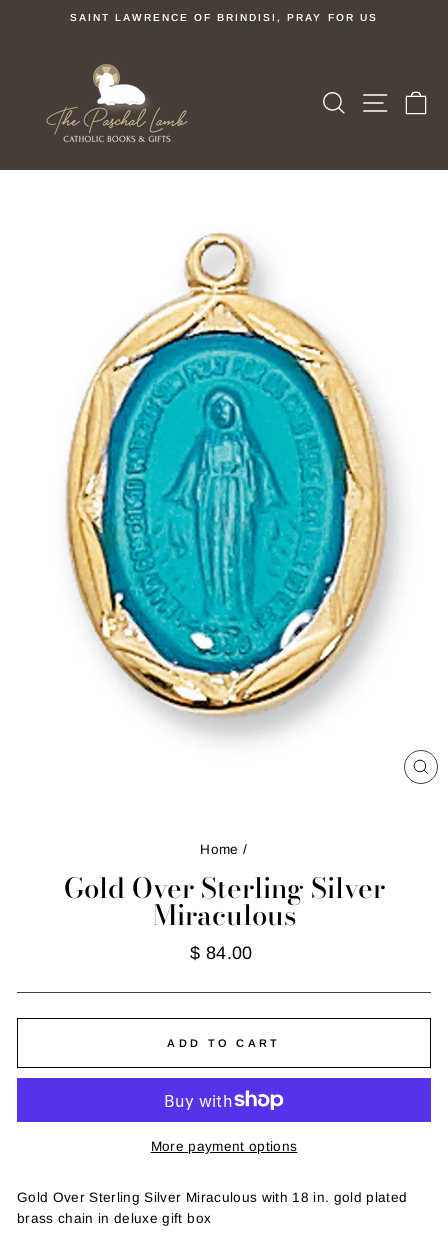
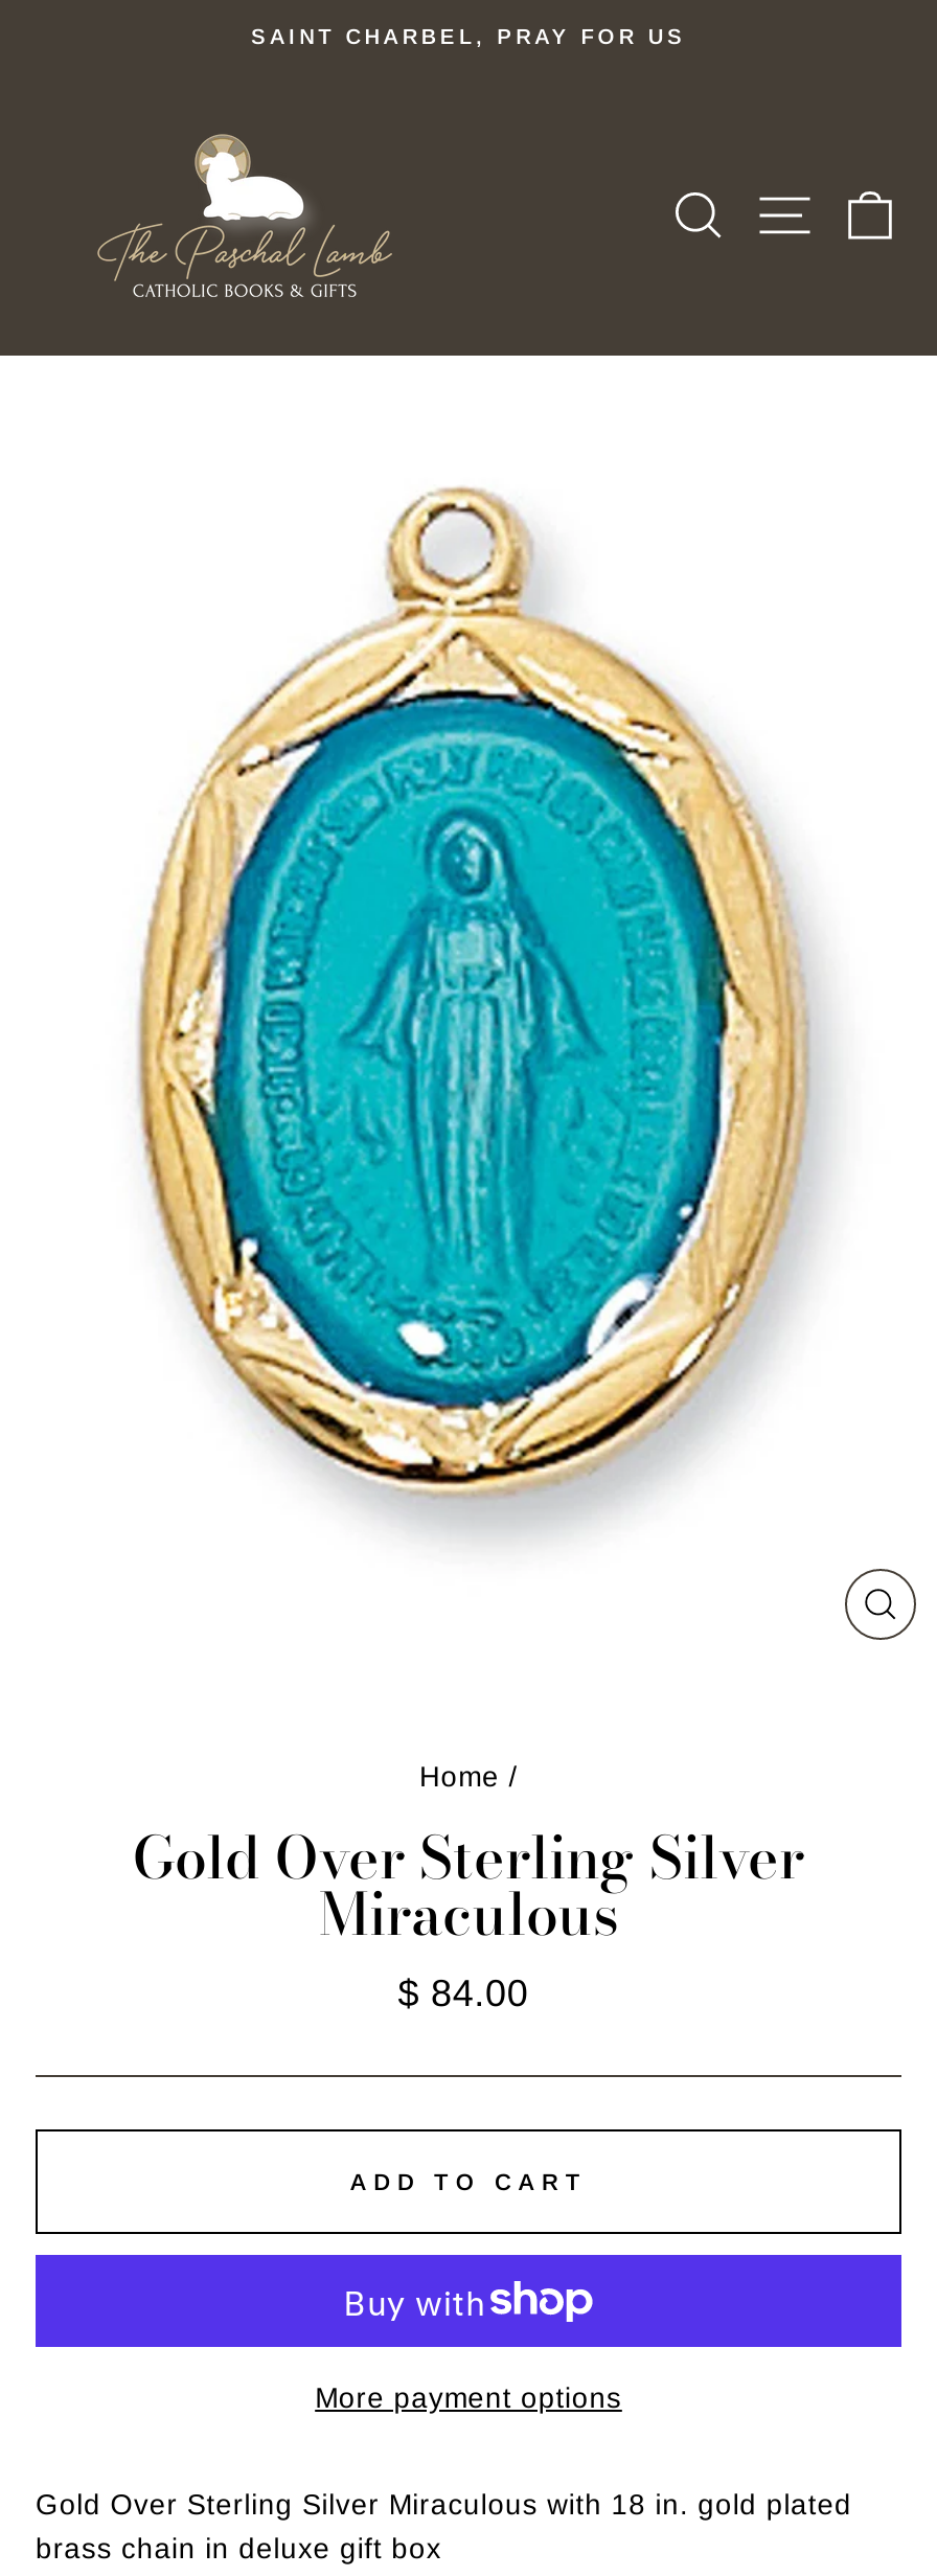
- SAINT LAWRENCE OF BRINDISI, PRAY FOR US
+ SAINT CHARBEL, PRAY FOR US
